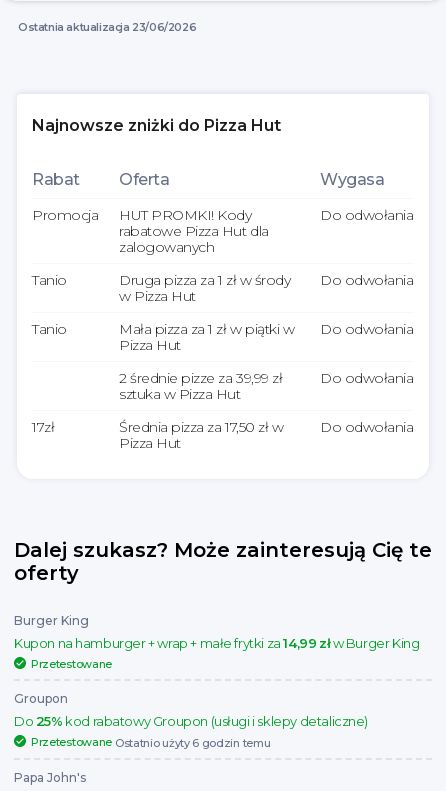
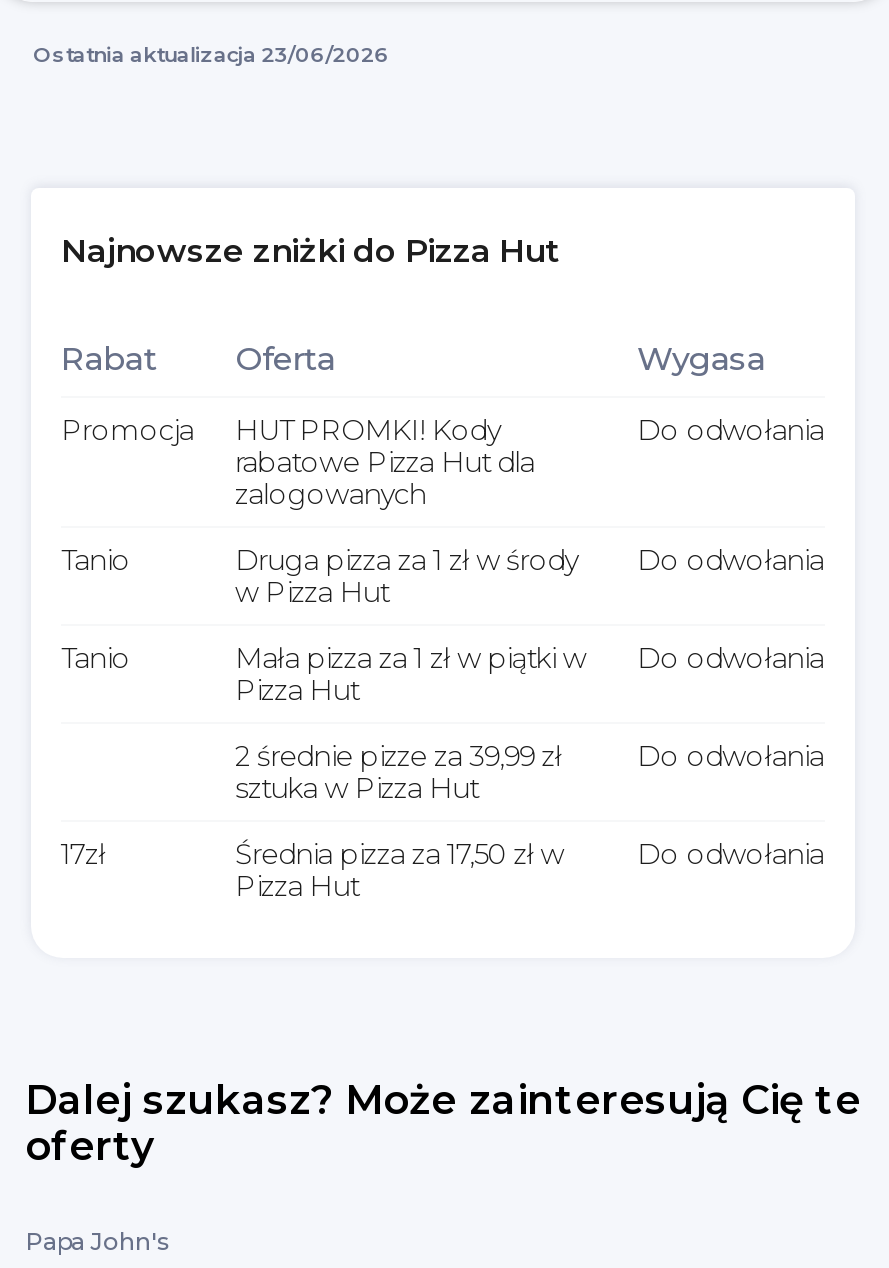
- Burger King
- Kupon na hamburger + wrap + małe frytki za 14,99 złw Burger King
- Przetestowane
- Groupon
- Do 25% kod rabatowy Groupon (usługi i sklepy detaliczne)
- Przetestowane Ostatnio użyty 6 godzin temu
